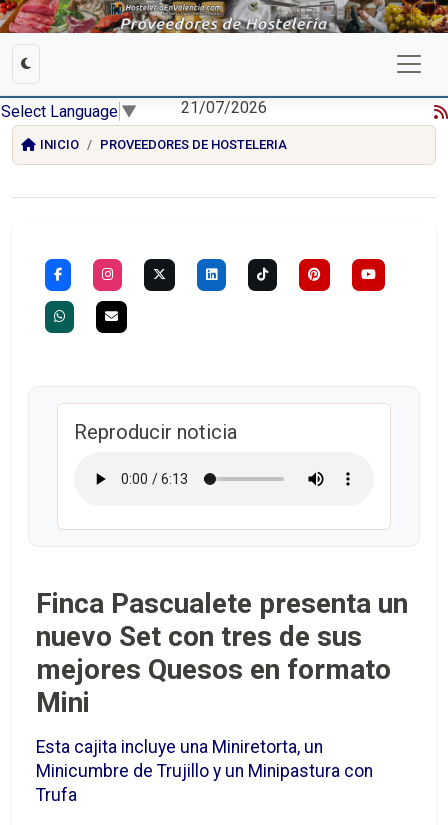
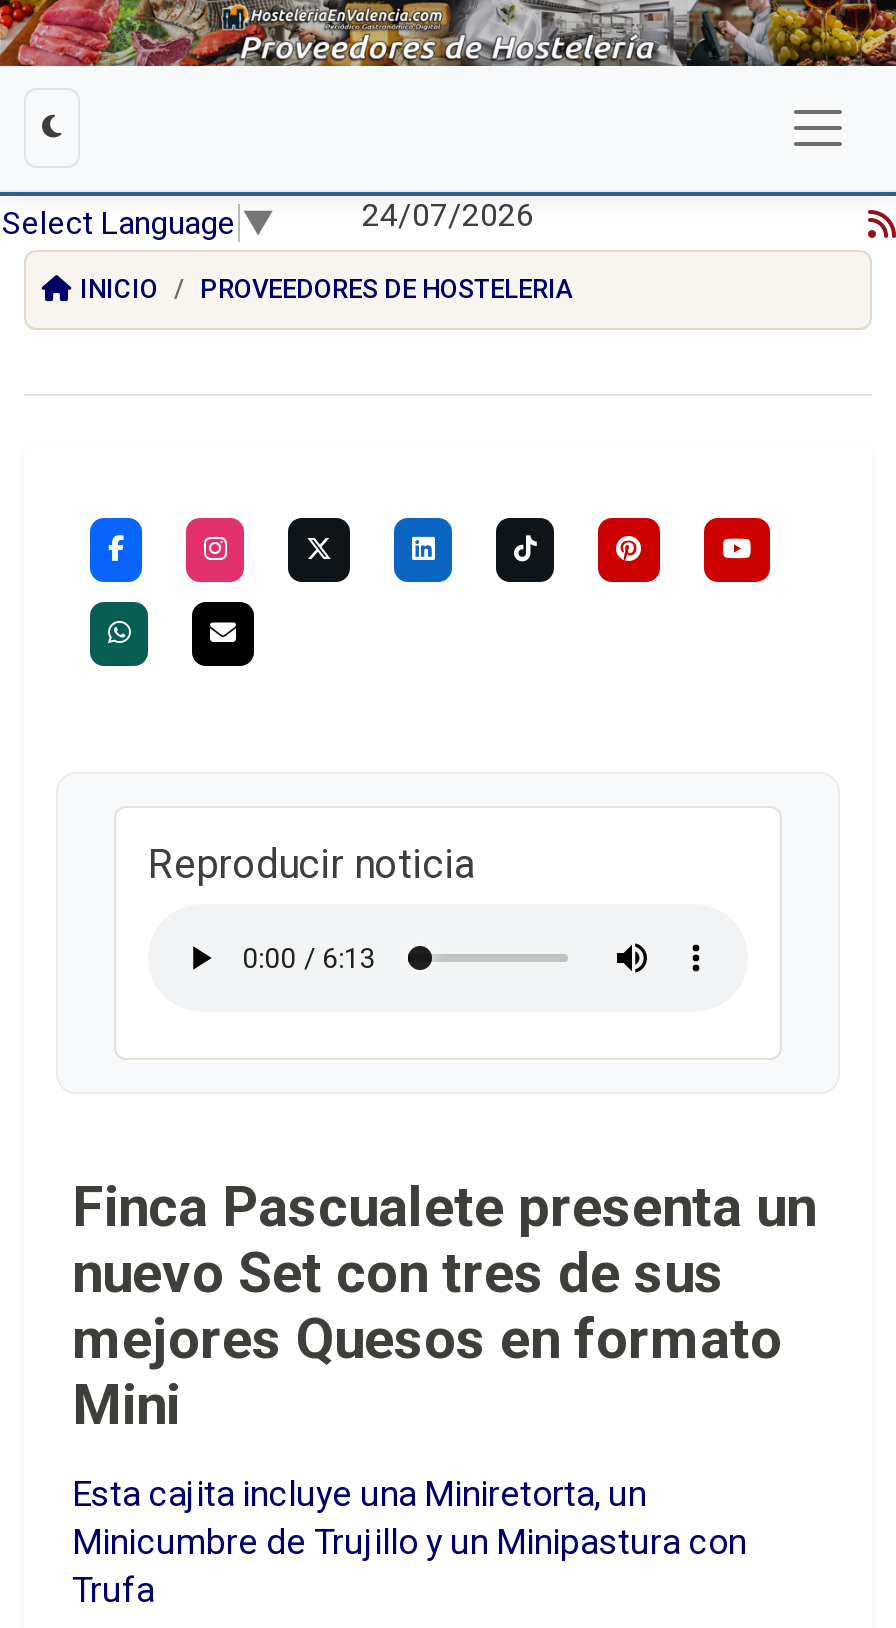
- 21/07/2026
+ 24/07/2026
